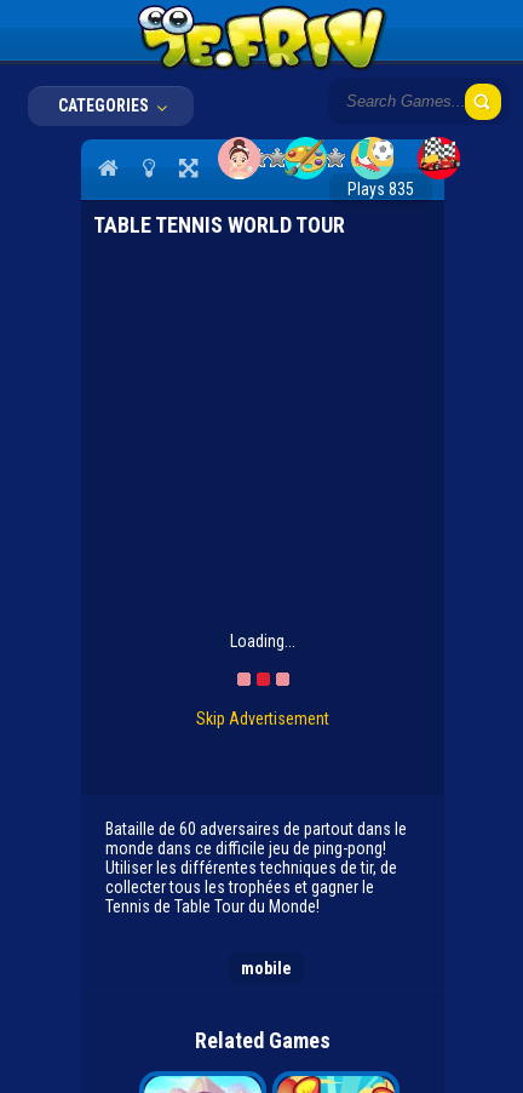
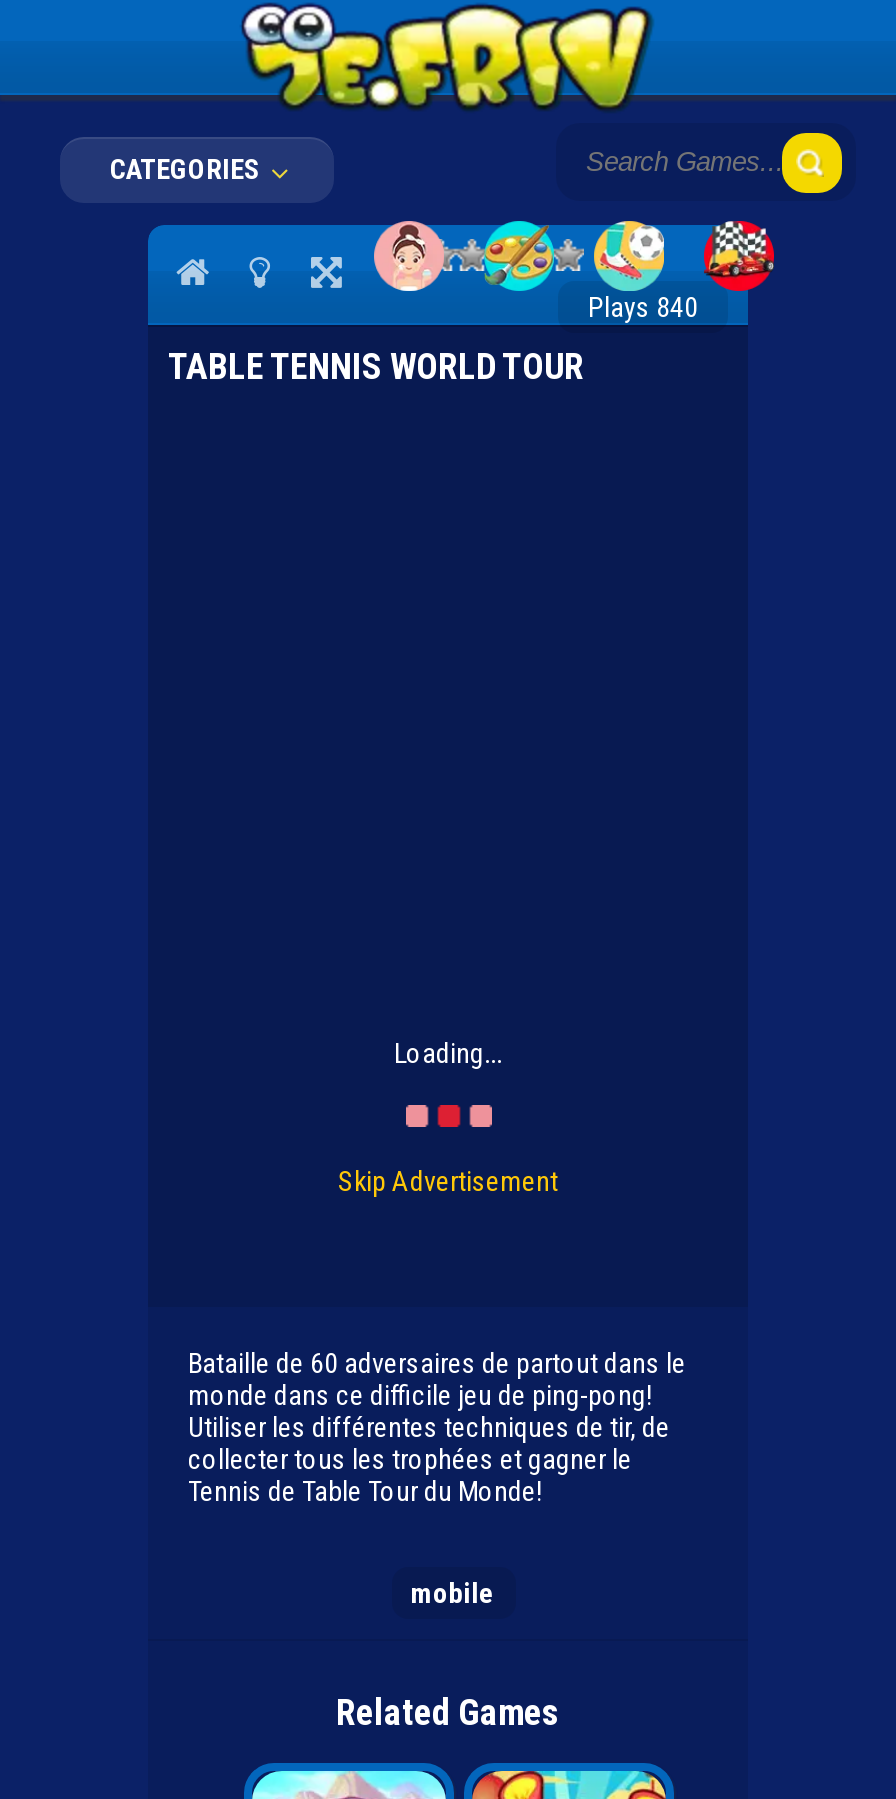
- Plays 835
+ Plays 840
